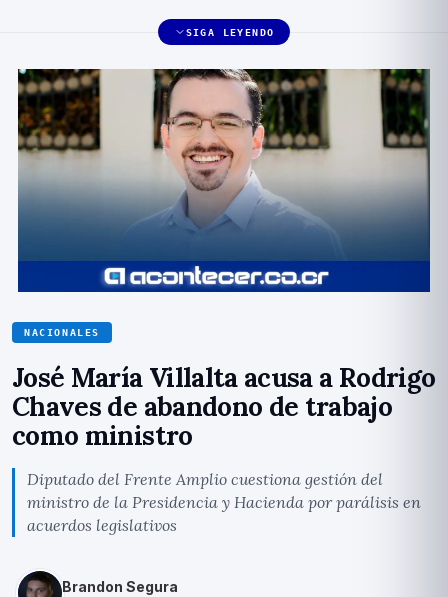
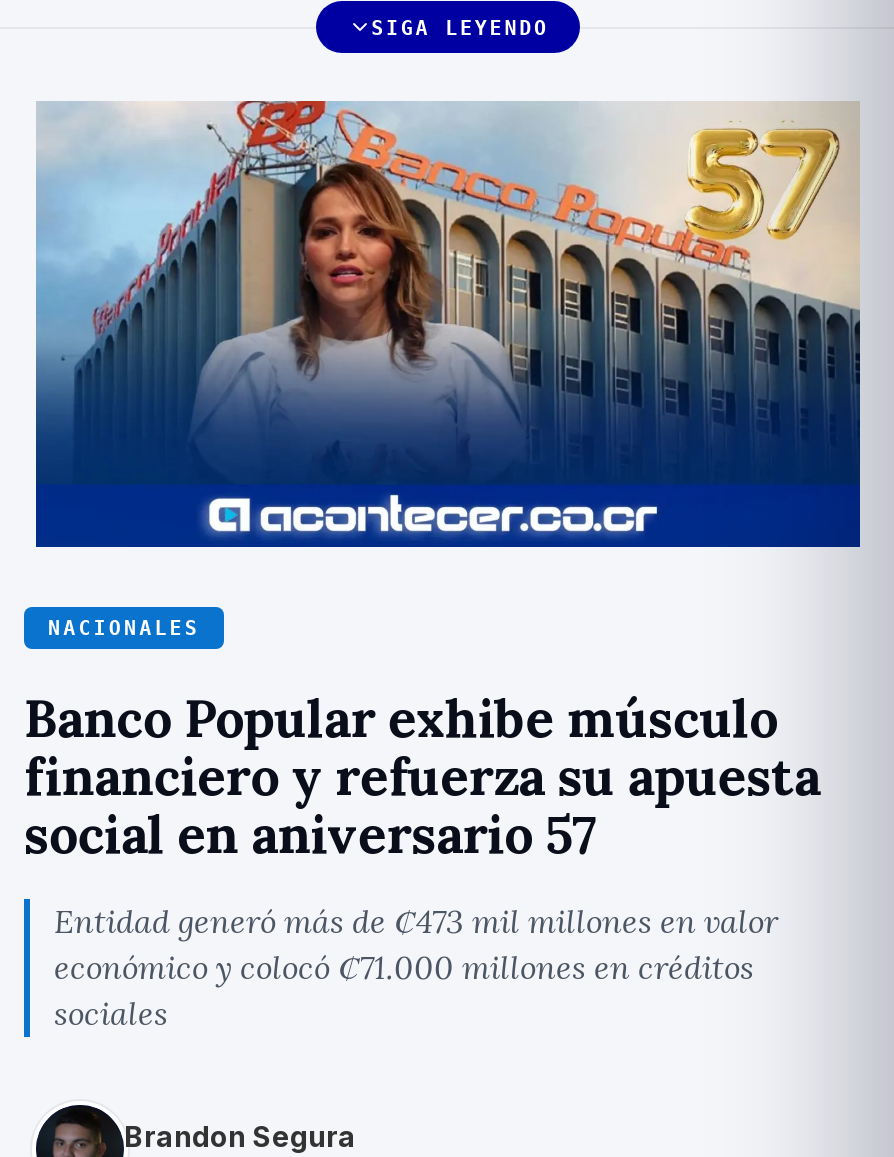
- [image]
+ [image]

- José María Villalta acusa a Rodrigo
- Chaves de abandono de trabajo
- como ministro
+ Banco Popular exhibe músculo
+ financiero y refuerza su apuesta
+ social en aniversario 57

- Diputado del Frente Amplio cuestiona gestión del
- ministro de la Presidencia y Hacienda por parálisis en
- acuerdos legislativos
+ Entidad generó más de ₡473 mil millones en valor
+ económico y colocó ₡71.000 millones en créditos
+ sociales
